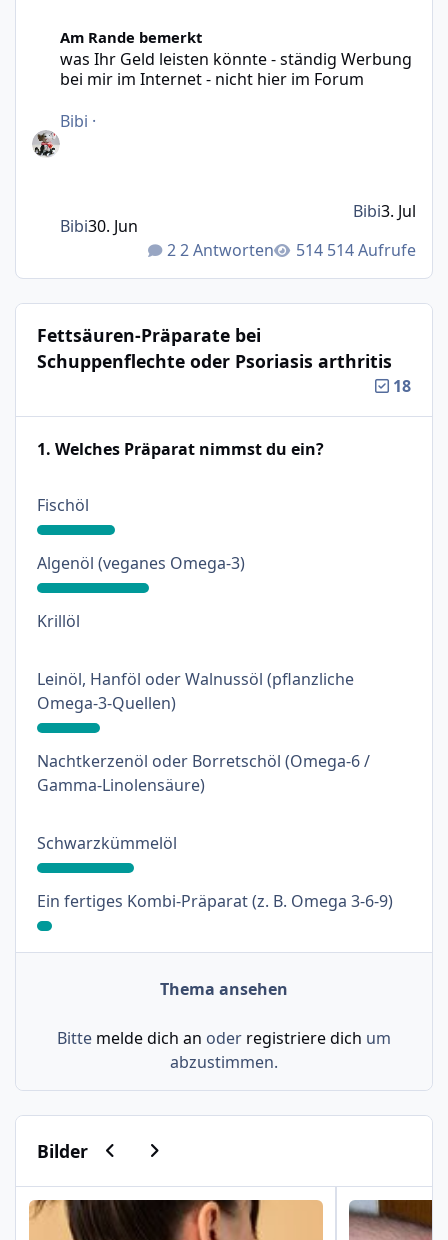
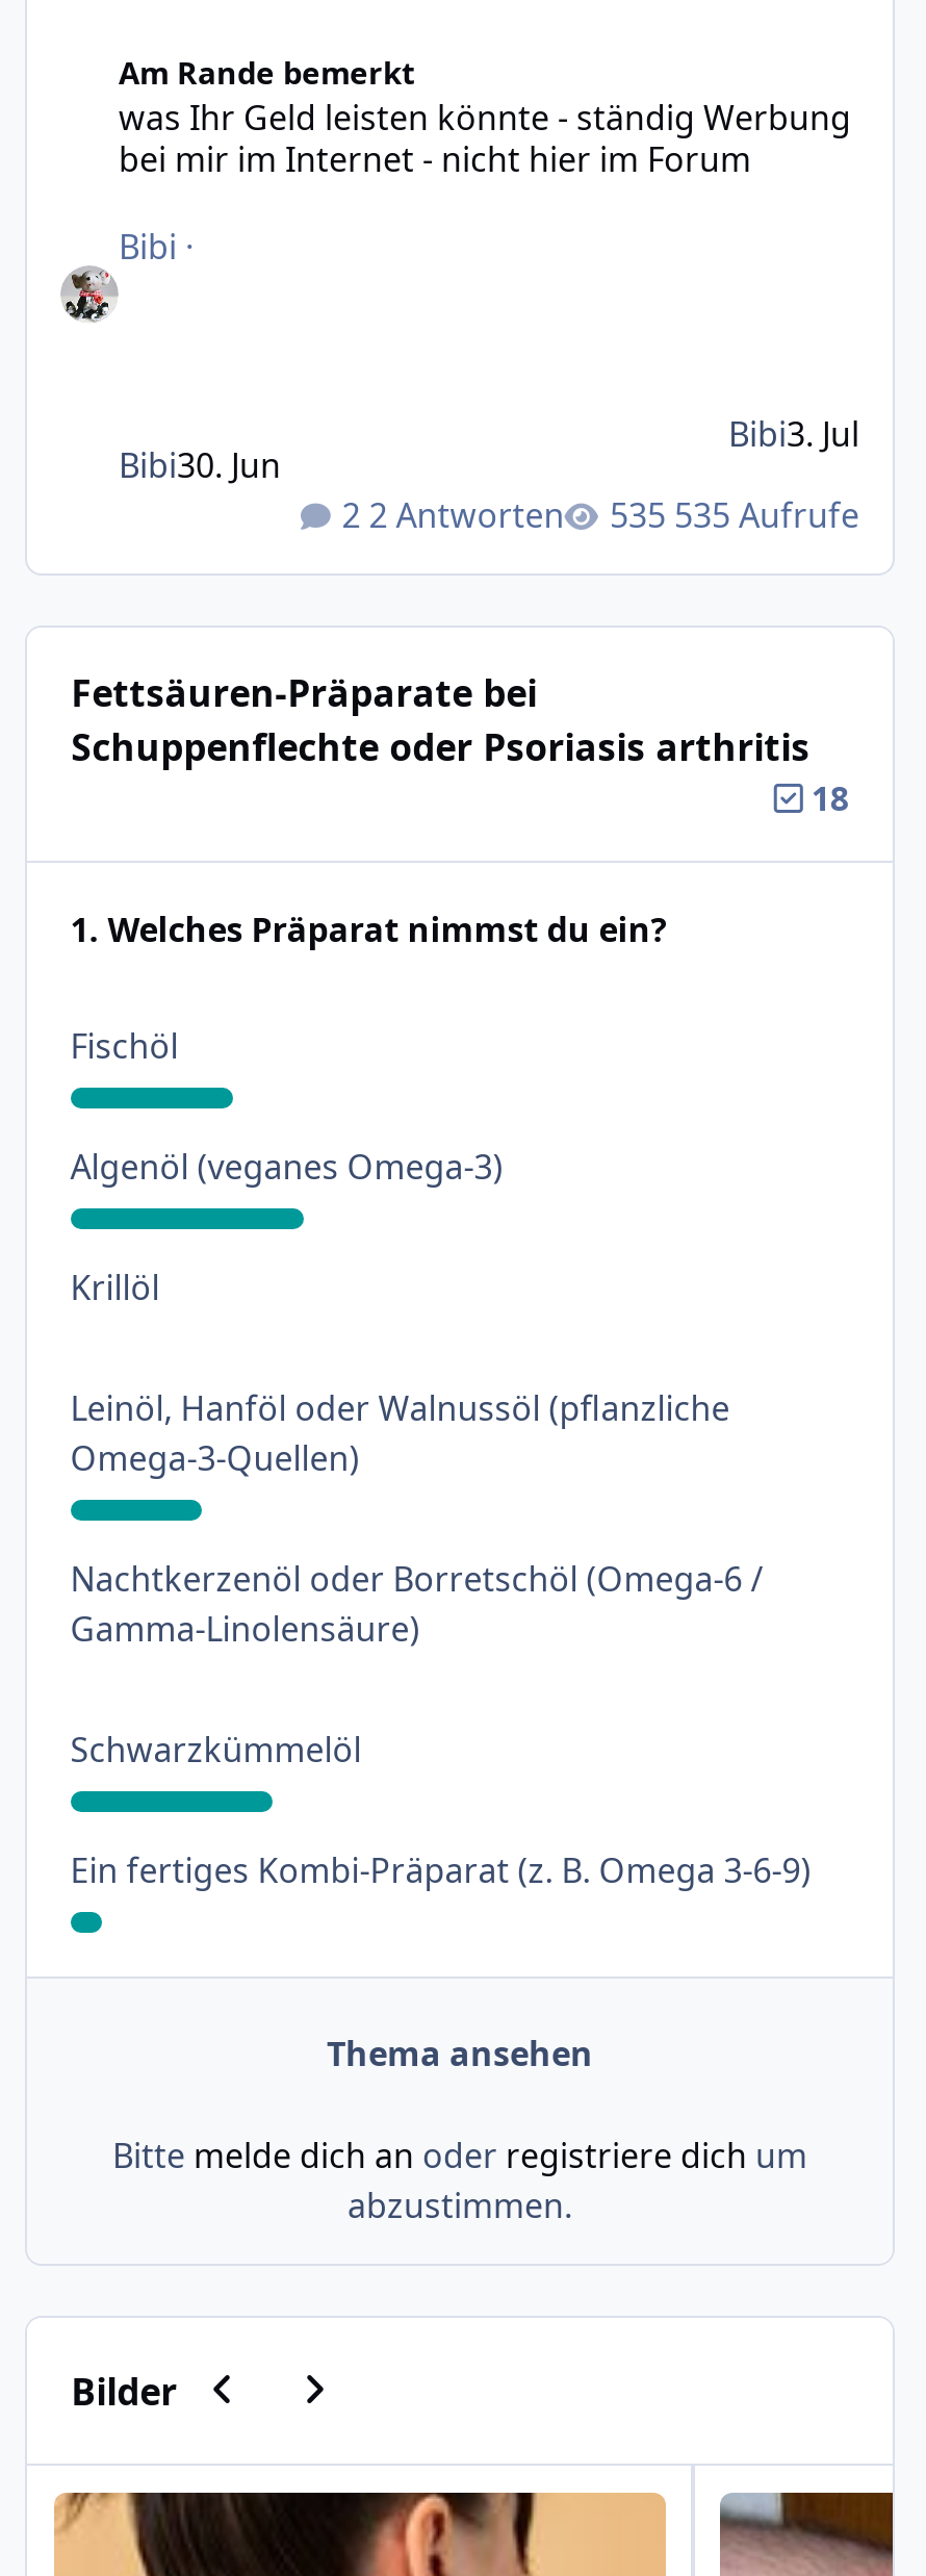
- 514 Aufrufe
+ 535 Aufrufe
